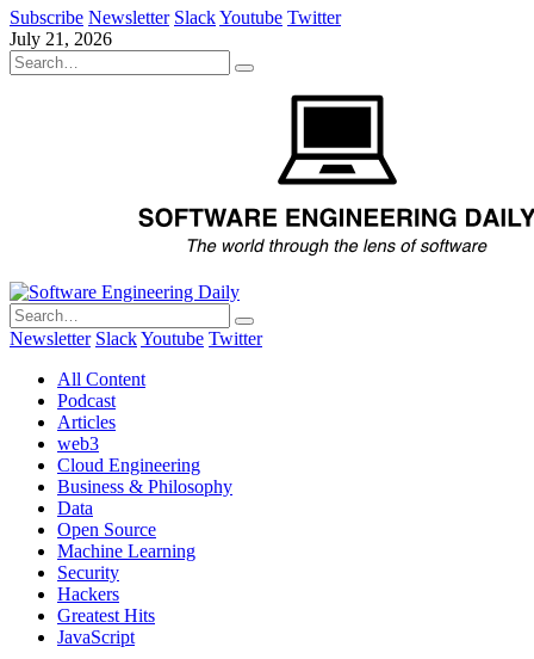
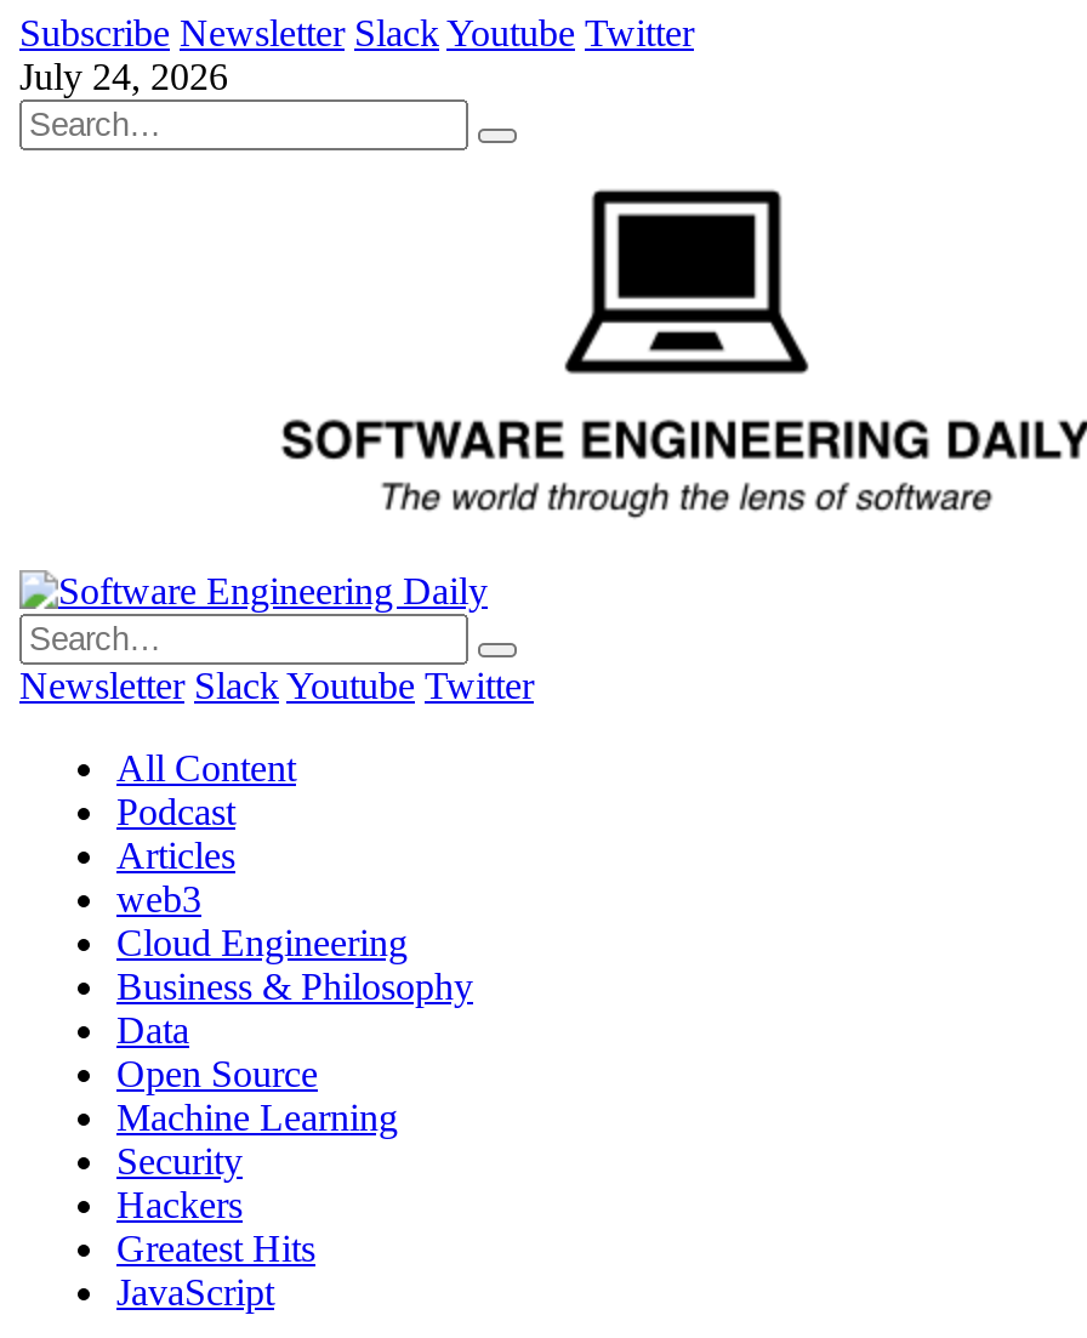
- July 21, 2026
+ July 24, 2026
